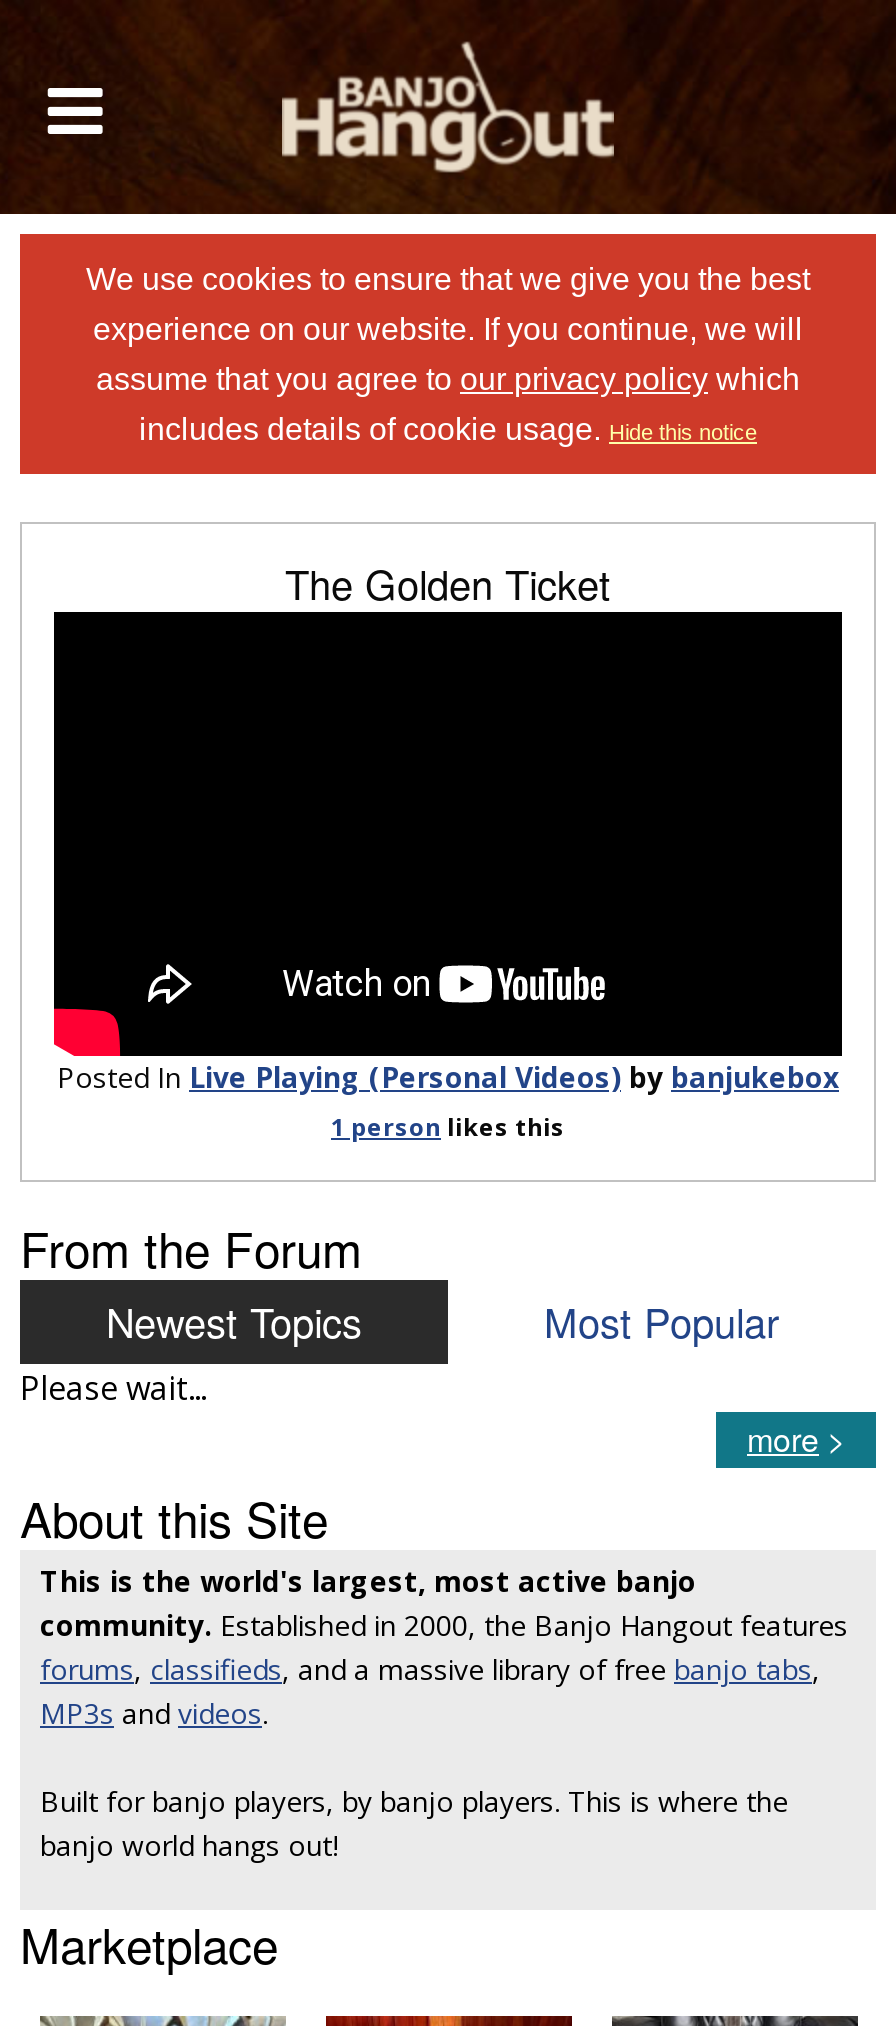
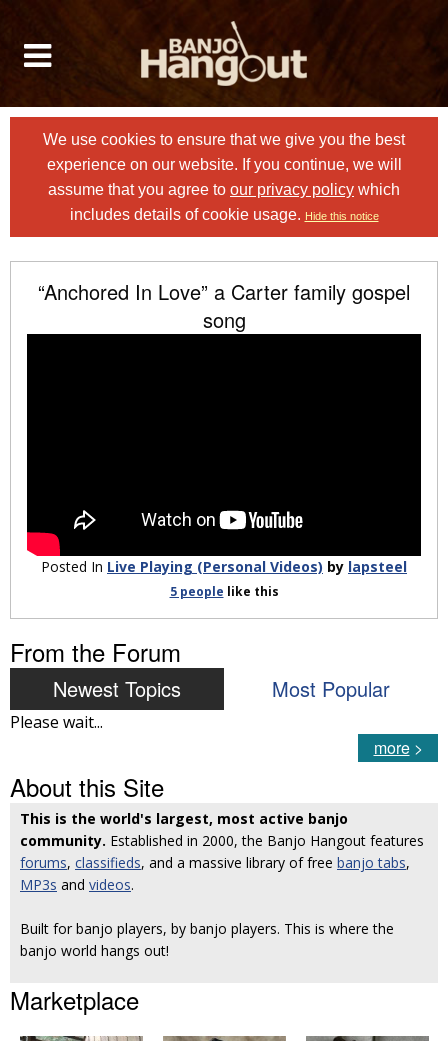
- The Golden Ticket
+ “Anchored In Love” a Carter family gospel
+ song

- Posted InLive Playing (Personal Videos)bybanjukebox
- 1 person likes this
+ Posted InLive Playing (Personal Videos)bylapsteel
+ 5 people like this
